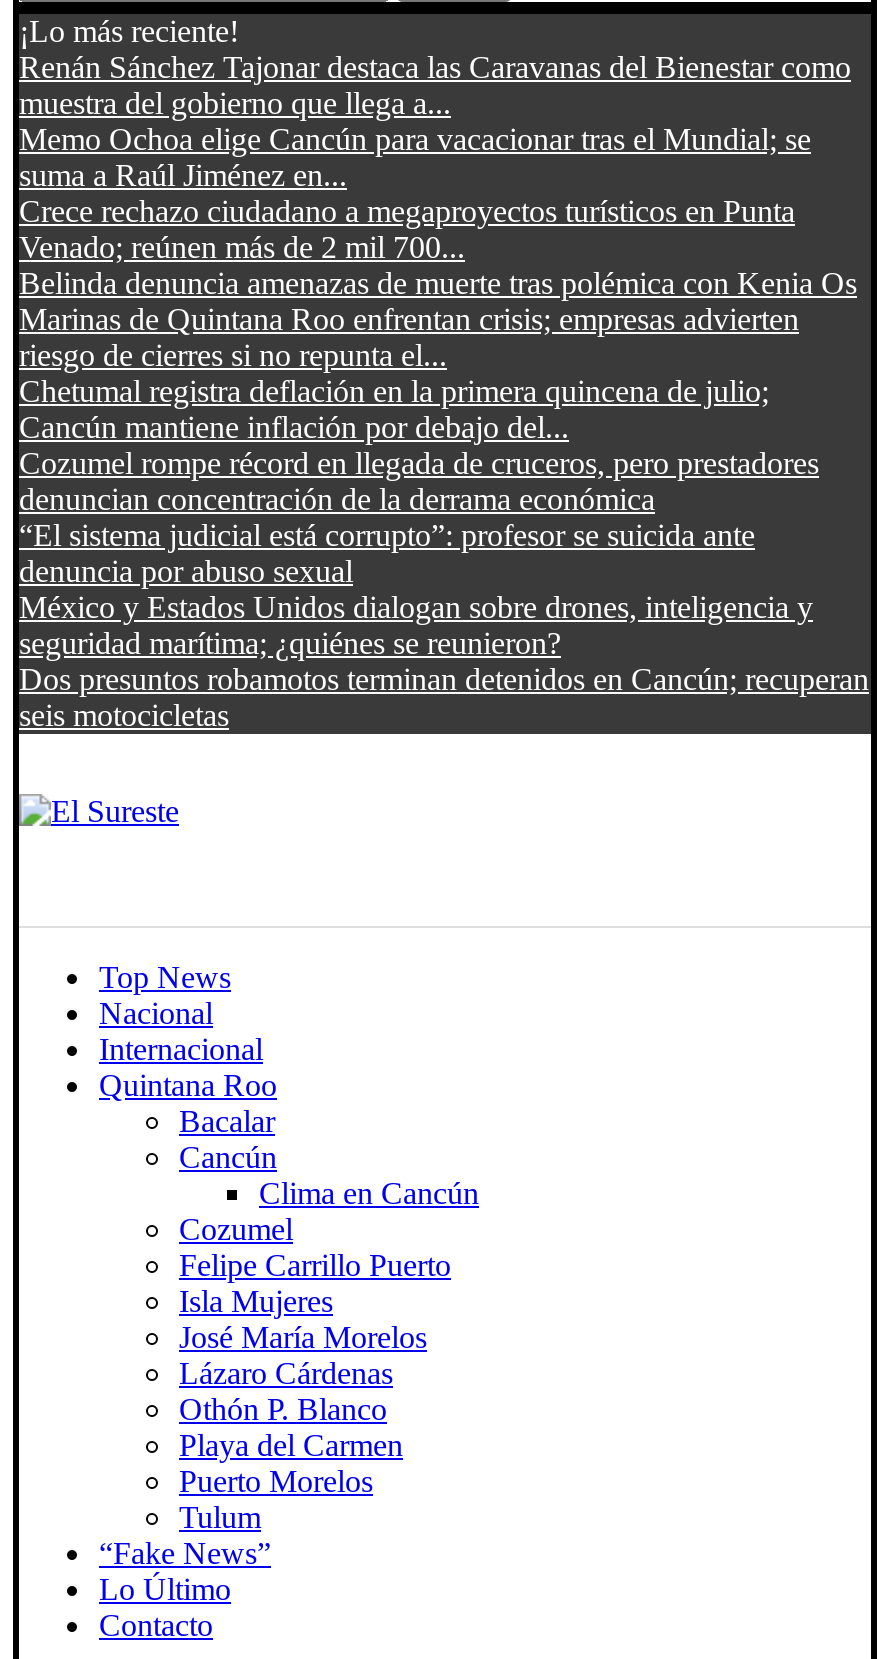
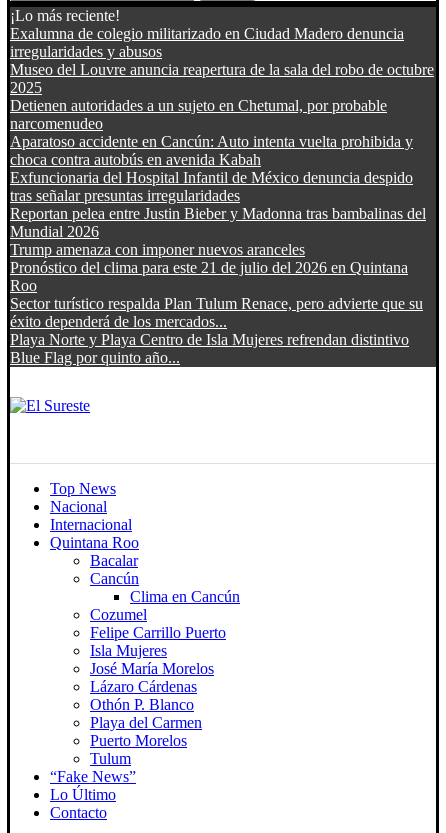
- Renán Sánchez Tajonar destaca las Caravanas del Bienestar como
- muestra del gobierno que llega a...
- Memo Ochoa elige Cancún para vacacionar tras el Mundial; se
- suma a Raúl Jiménez en...
- Crece rechazo ciudadano a megaproyectos turísticos en Punta
- Venado; reúnen más de 2 mil 700...
- Belinda denuncia amenazas de muerte tras polémica con Kenia Os
- Marinas de Quintana Roo enfrentan crisis; empresas advierten
- riesgo de cierres si no repunta el...
- Chetumal registra deflación en la primera quincena de julio;
- Cancún mantiene inflación por debajo del...
- Cozumel rompe récord en llegada de cruceros, pero prestadores
- denuncian concentración de la derrama económica
- “El sistema judicial está corrupto”: profesor se suicida ante
- denuncia por abuso sexual
- México y Estados Unidos dialogan sobre drones, inteligencia y
- seguridad marítima; ¿quiénes se reunieron?
- Dos presuntos robamotos terminan detenidos en Cancún; recuperan
- seis motocicletas
+ Exalumna de colegio militarizado en Ciudad Madero denuncia
+ irregularidades y abusos
+ Museo del Louvre anuncia reapertura de la sala del robo de octubre
+ 2025
+ Detienen autoridades a un sujeto en Chetumal, por probable
+ narcomenudeo
+ Aparatoso accidente en Cancún: Auto intenta vuelta prohibida y
+ choca contra autobús en avenida Kabah
+ Exfuncionaria del Hospital Infantil de México denuncia despido
+ tras señalar presuntas irregularidades
+ Reportan pelea entre Justin Bieber y Madonna tras bambalinas del
+ Mundial 2026
+ Trump amenaza con imponer nuevos aranceles
+ Pronóstico del clima para este 21 de julio del 2026 en Quintana
+ Roo
+ Sector turístico respalda Plan Tulum Renace, pero advierte que su
+ éxito dependerá de los mercados...
+ Playa Norte y Playa Centro de Isla Mujeres refrendan distintivo
+ Blue Flag por quinto año...
